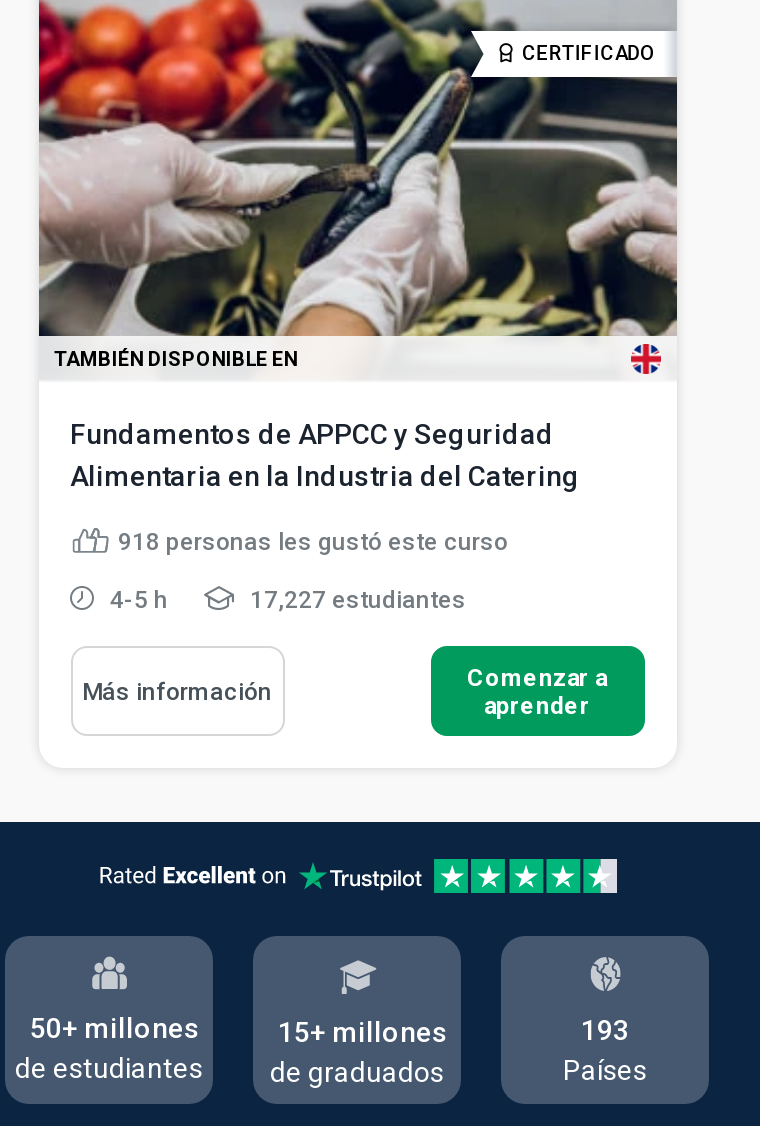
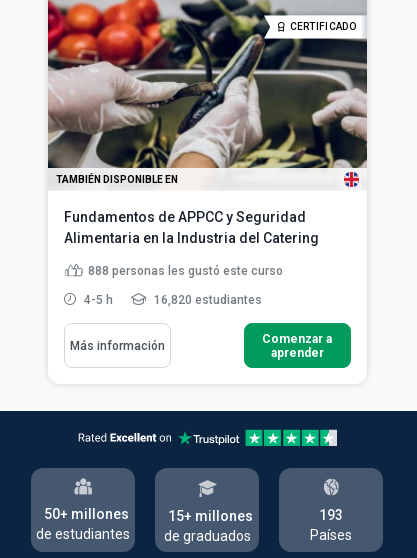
- 918 personas les gustó este curso
+ 888 personas les gustó este curso

- 17,227 estudiantes
+ 16,820 estudiantes
